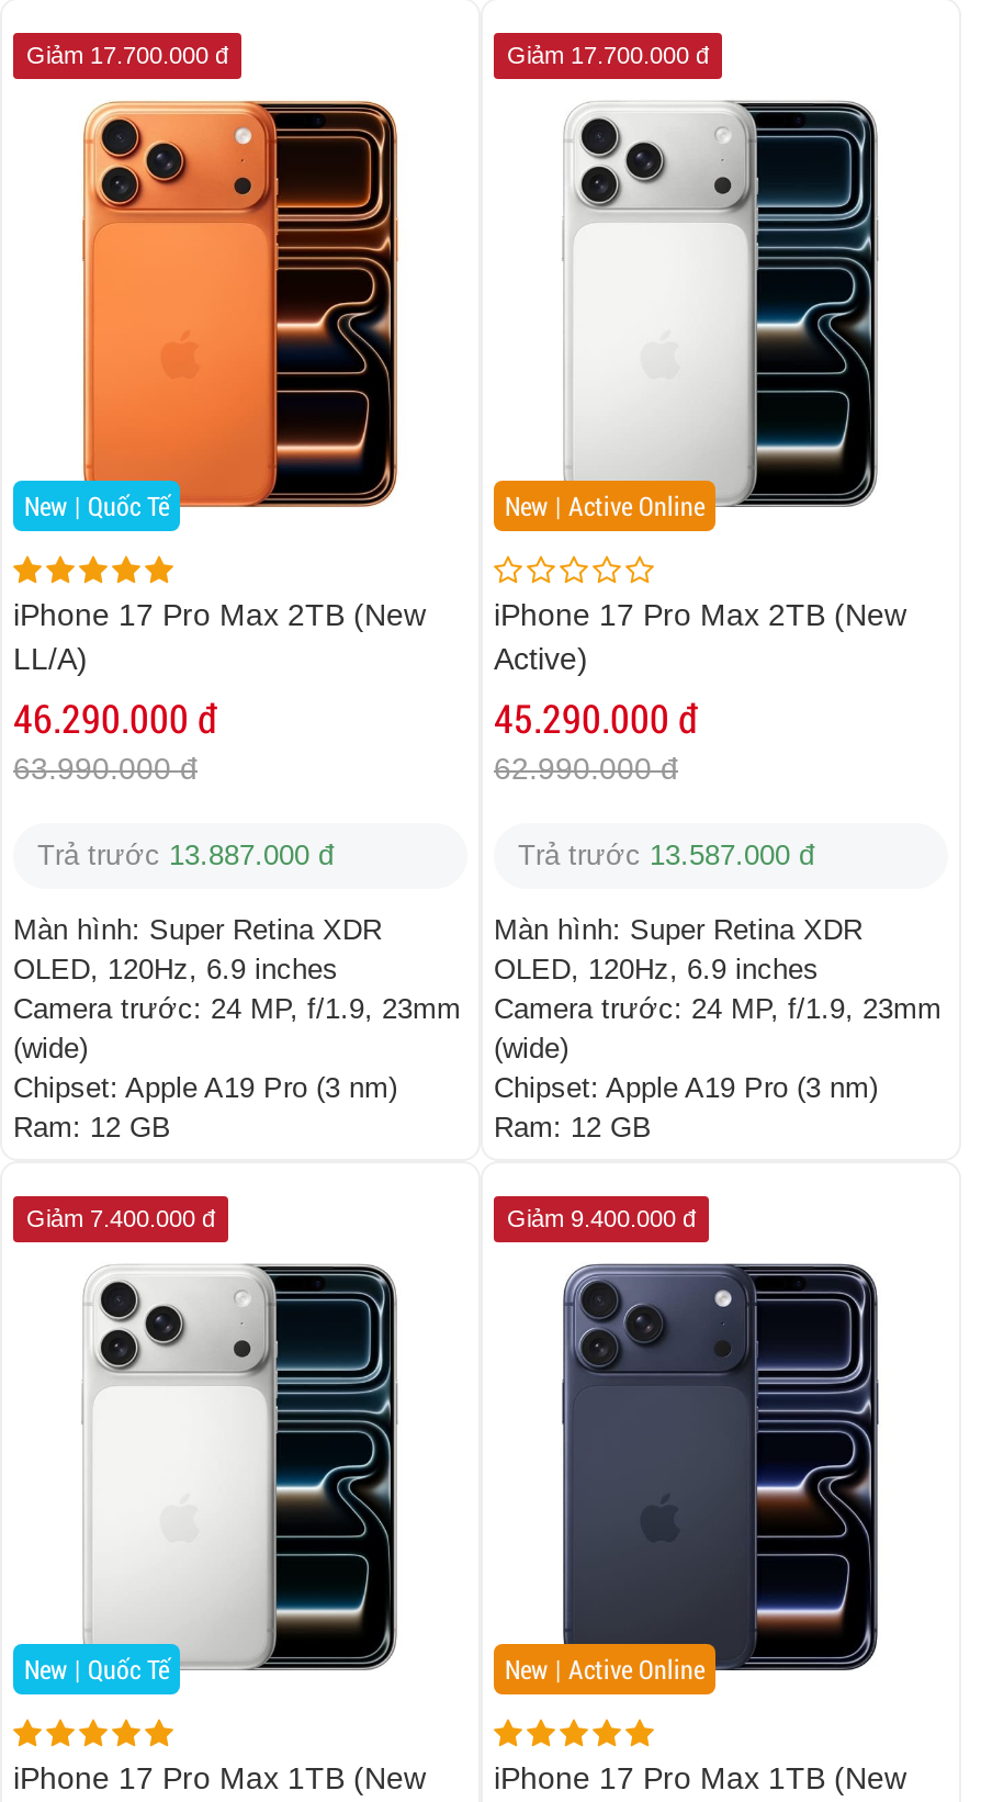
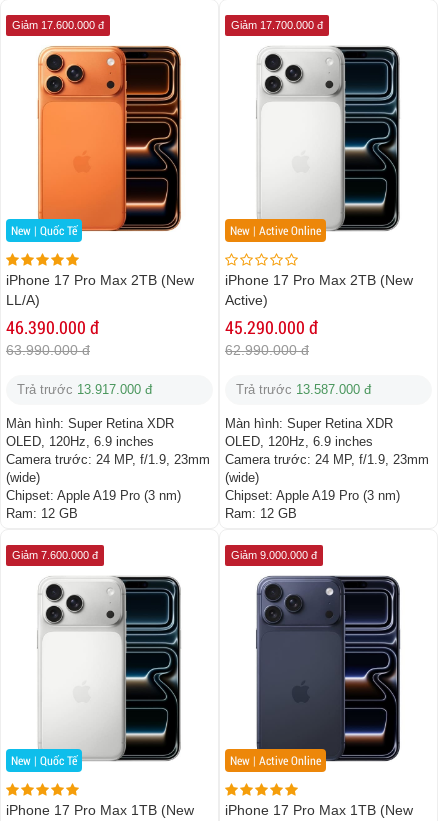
- Giảm 17.700.000 đ
+ Giảm 17.600.000 đ

- 46.290.000 đ
+ 46.390.000 đ

- Trả trước 13.887.000 đ
+ Trả trước 13.917.000 đ

- Giảm 7.400.000 đ
+ Giảm 7.600.000 đ

- Giảm 9.400.000 đ
+ Giảm 9.000.000 đ
